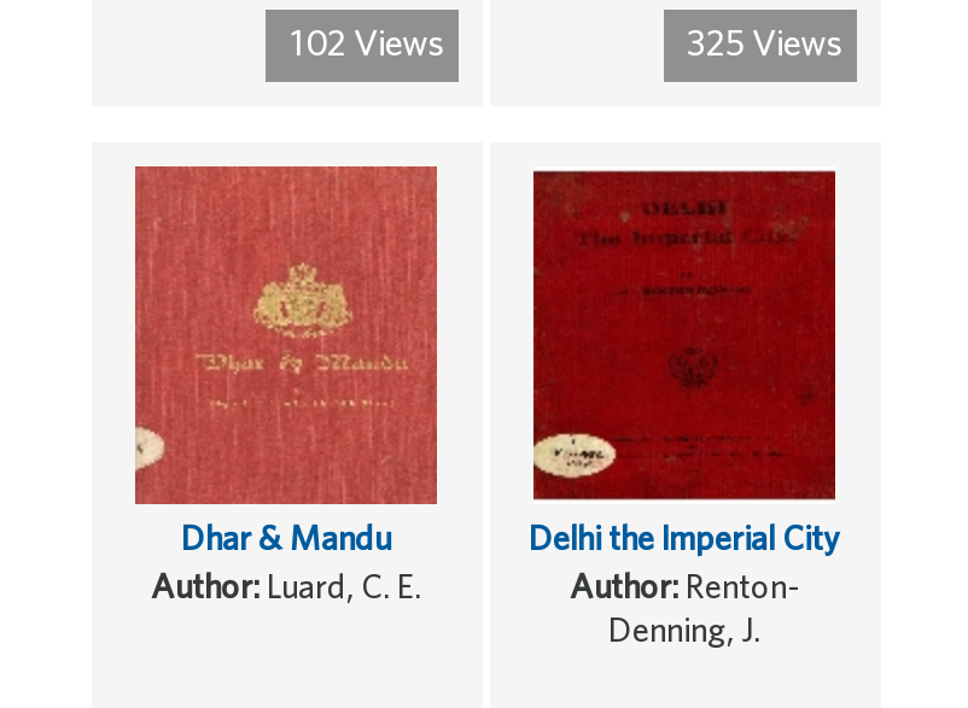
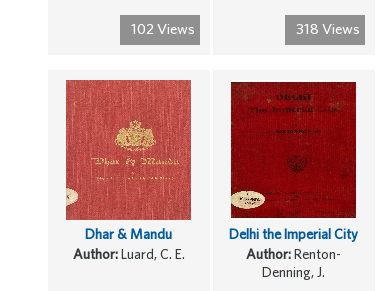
- 325 Views
+ 318 Views
